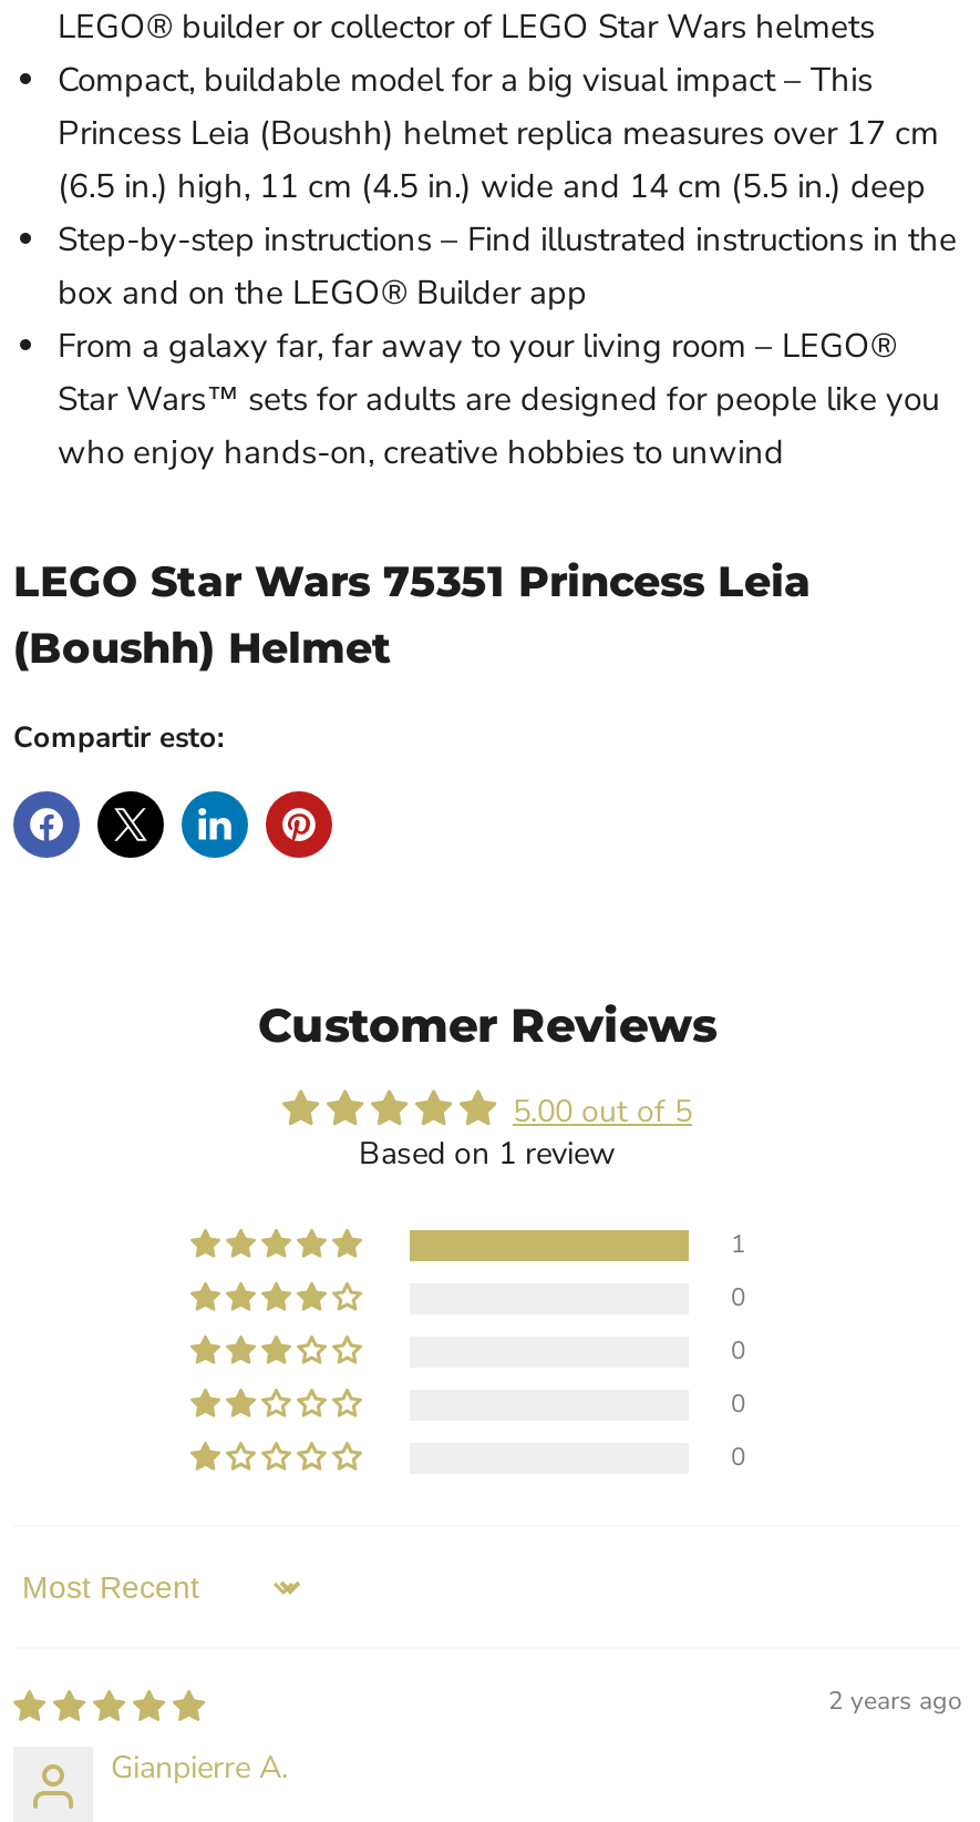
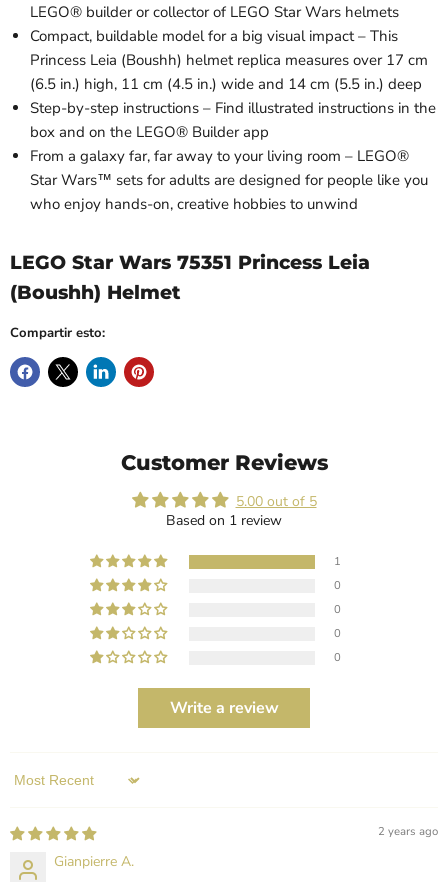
+ Write a review
